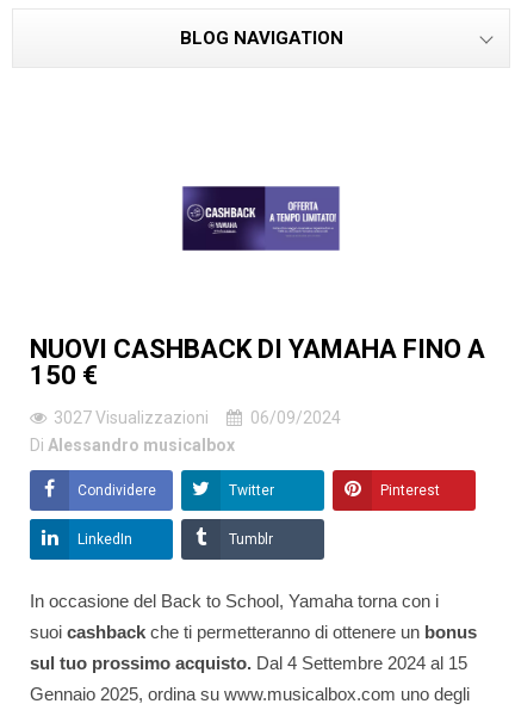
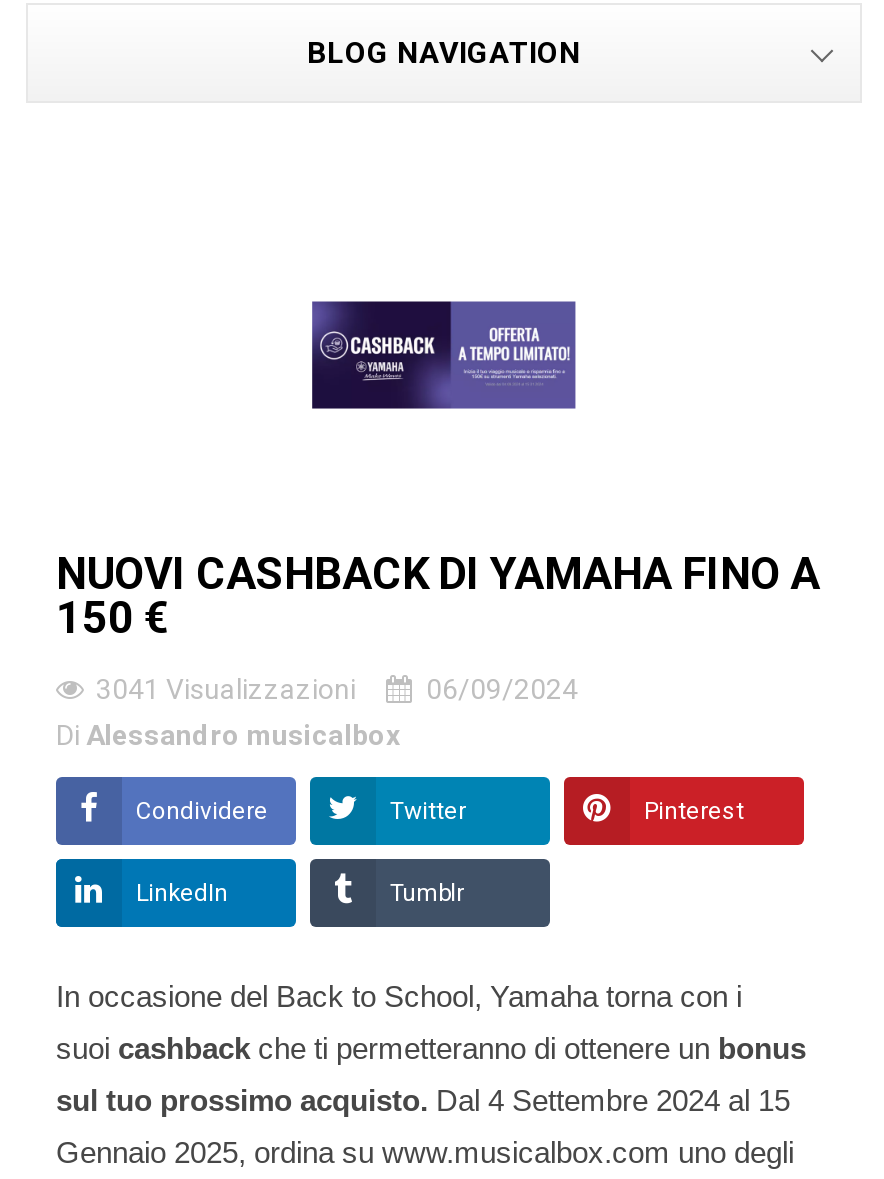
- 3027 Visualizzazioni
+ 3041 Visualizzazioni
